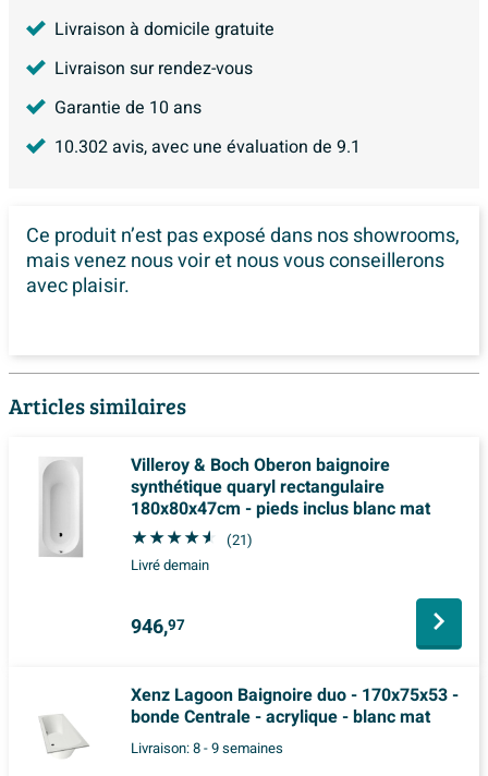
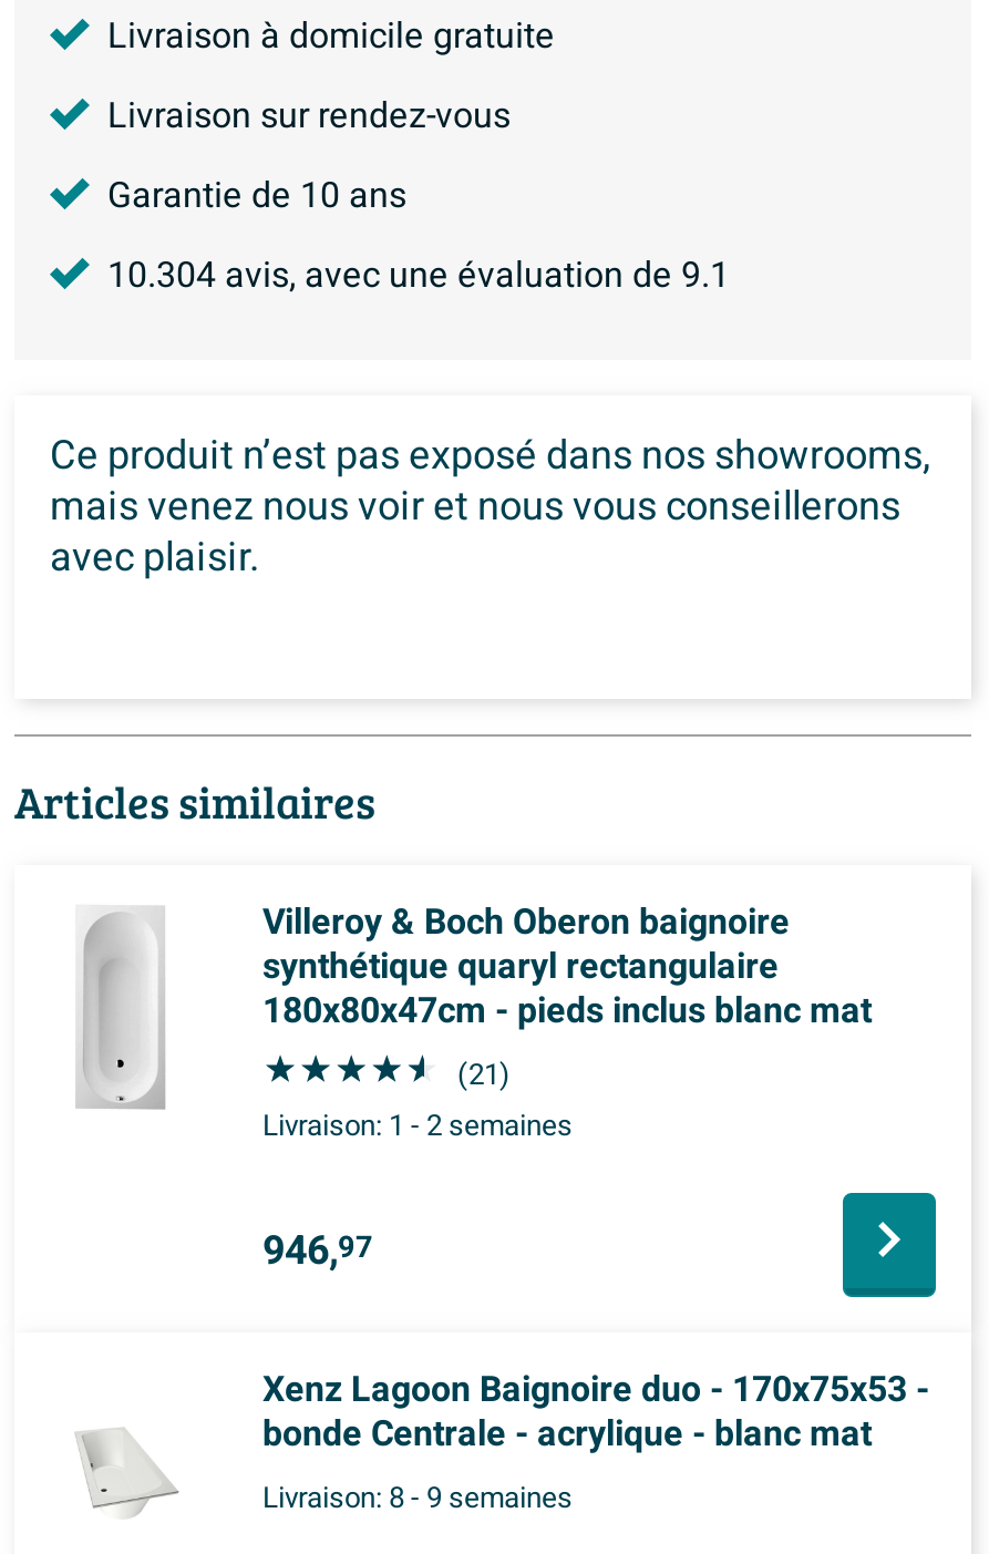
- 10.302 avis, avec une évaluation de 9.1
+ 10.304 avis, avec une évaluation de 9.1

- Livré demain
+ Livraison: 1 - 2 semaines
